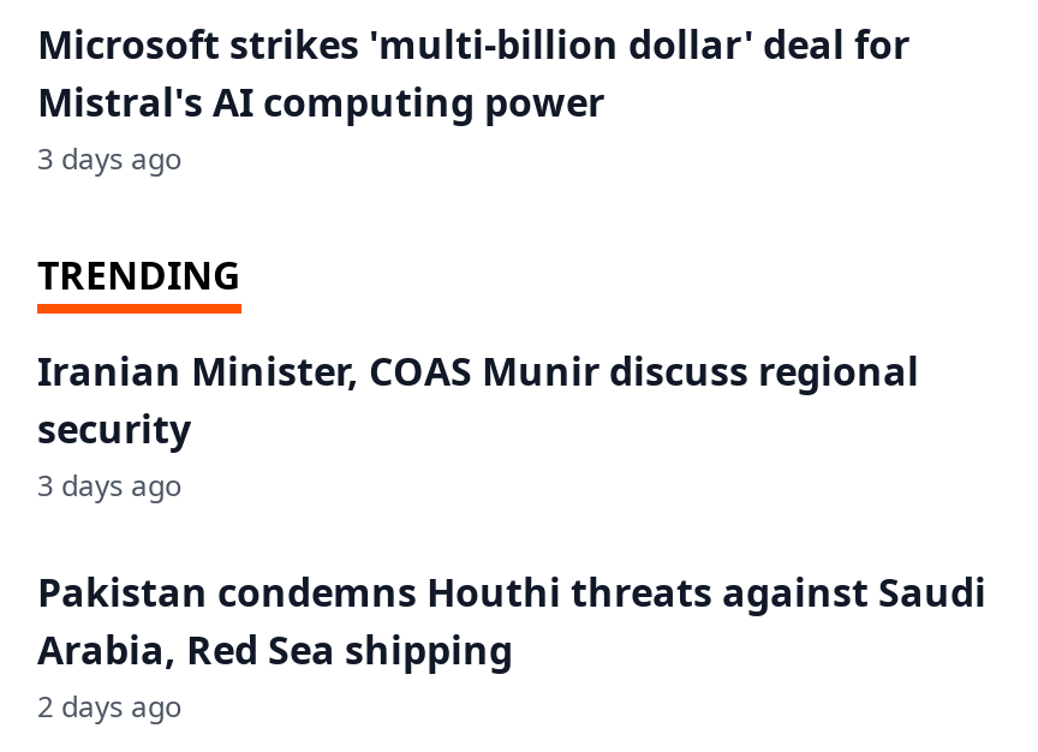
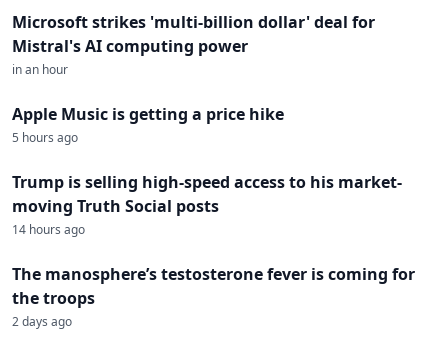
- 3 days ago
+ in an hour

- TRENDING
+ Apple Music is getting a price hike
+ 5 hours ago

- Iranian Minister, COAS Munir discuss regional
- security
- 3 days ago
+ Trump is selling high-speed access to his market-
+ moving Truth Social posts
+ 14 hours ago

- Pakistan condemns Houthi threats against Saudi
- Arabia, Red Sea shipping
+ The manosphere’s testosterone fever is coming for
+ the troops
